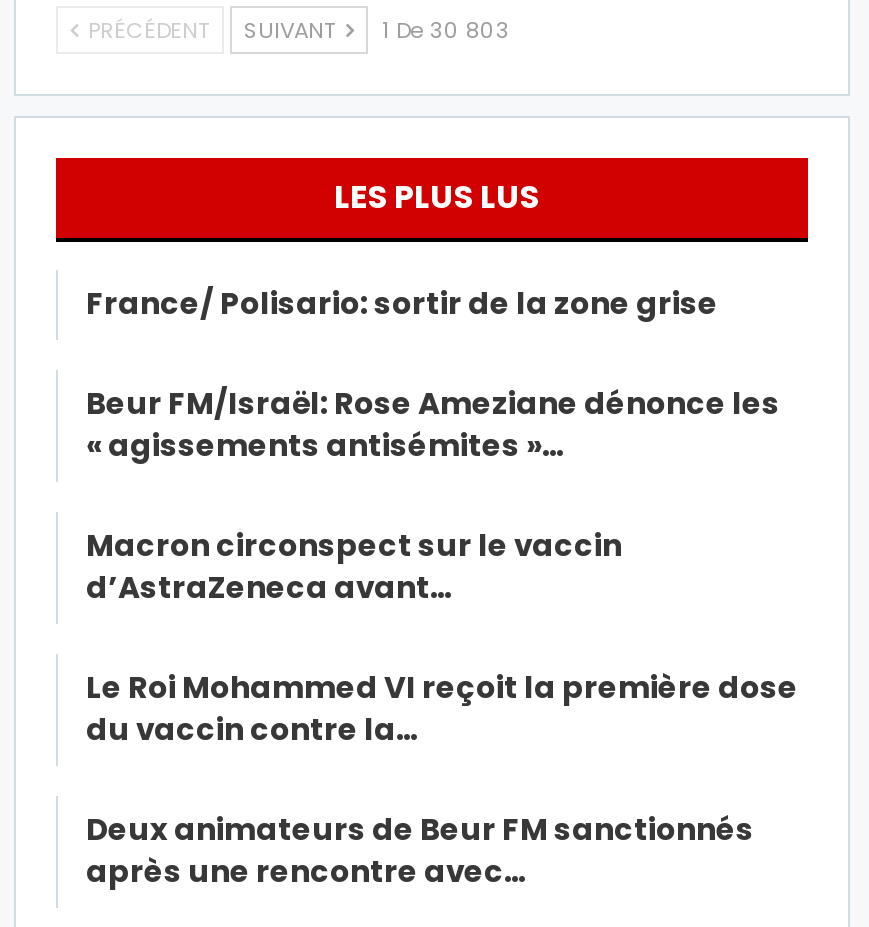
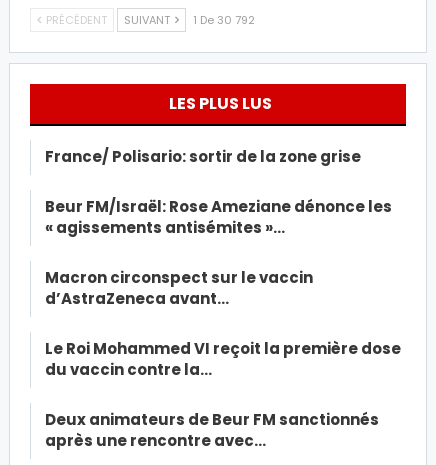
- PRÉCÉDENT SUIVANT 1 De 30 803
+ PRÉCÉDENT SUIVANT 1 De 30 792
